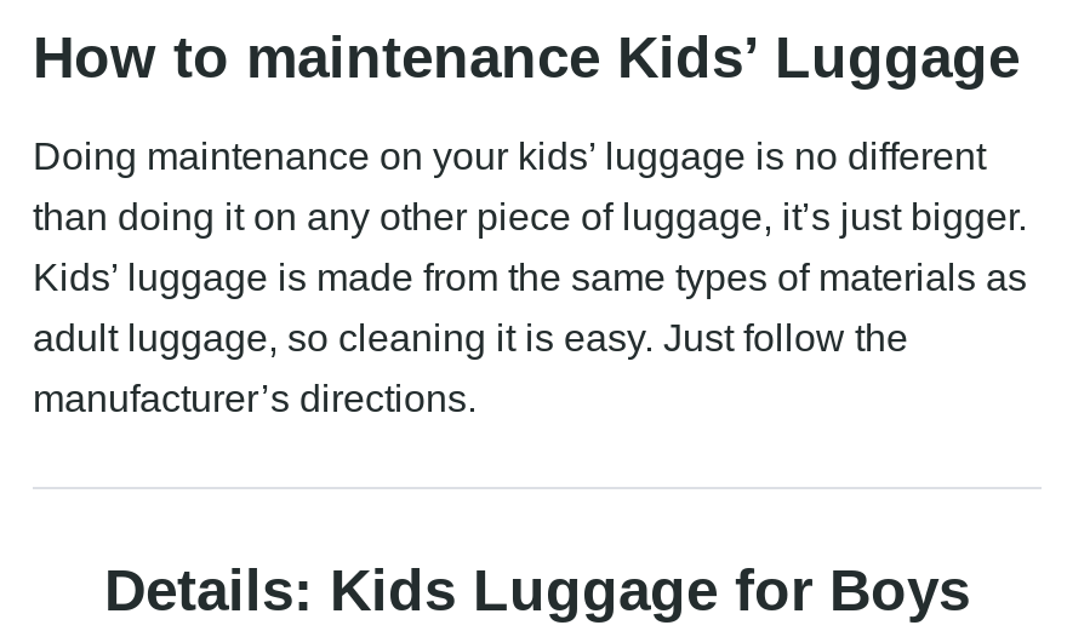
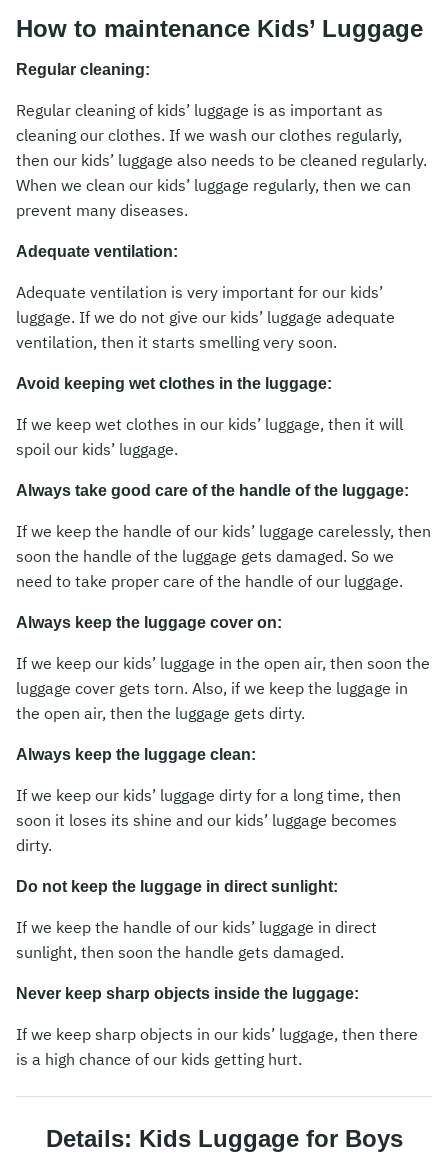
- Doing maintenance on your kids’ luggage is no different
- than doing it on any other piece of luggage, it’s just bigger.
- Kids’ luggage is made from the same types of materials as
- adult luggage, so cleaning it is easy. Just follow the
- manufacturer’s directions.
+ Regular cleaning:
+ Regular cleaning of kids’ luggage is as important as
+ cleaning our clothes. If we wash our clothes regularly,
+ then our kids’ luggage also needs to be cleaned regularly.
+ When we clean our kids’ luggage regularly, then we can
+ prevent many diseases.
+ Adequate ventilation:
+ Adequate ventilation is very important for our kids’
+ luggage. If we do not give our kids’ luggage adequate
+ ventilation, then it starts smelling very soon.
+ Avoid keeping wet clothes in the luggage:
+ If we keep wet clothes in our kids’ luggage, then it will
+ spoil our kids’ luggage.
+ Always take good care of the handle of the luggage:
+ If we keep the handle of our kids’ luggage carelessly, then
+ soon the handle of the luggage gets damaged. So we
+ need to take proper care of the handle of our luggage.
+ Always keep the luggage cover on:
+ If we keep our kids’ luggage in the open air, then soon the
+ luggage cover gets torn. Also, if we keep the luggage in
+ the open air, then the luggage gets dirty.
+ Always keep the luggage clean:
+ If we keep our kids’ luggage dirty for a long time, then
+ soon it loses its shine and our kids’ luggage becomes
+ dirty.
+ Do not keep the luggage in direct sunlight:
+ If we keep the handle of our kids’ luggage in direct
+ sunlight, then soon the handle gets damaged.
+ Never keep sharp objects inside the luggage:
+ If we keep sharp objects in our kids’ luggage, then there
+ is a high chance of our kids getting hurt.
